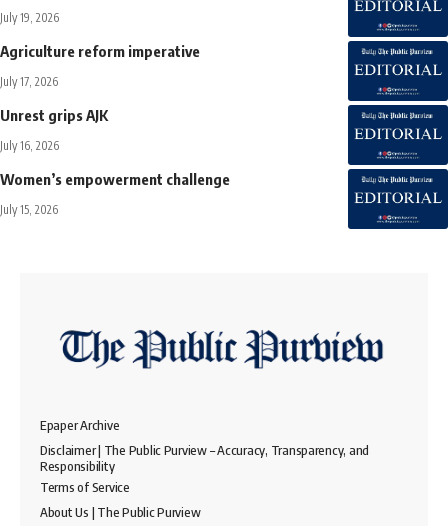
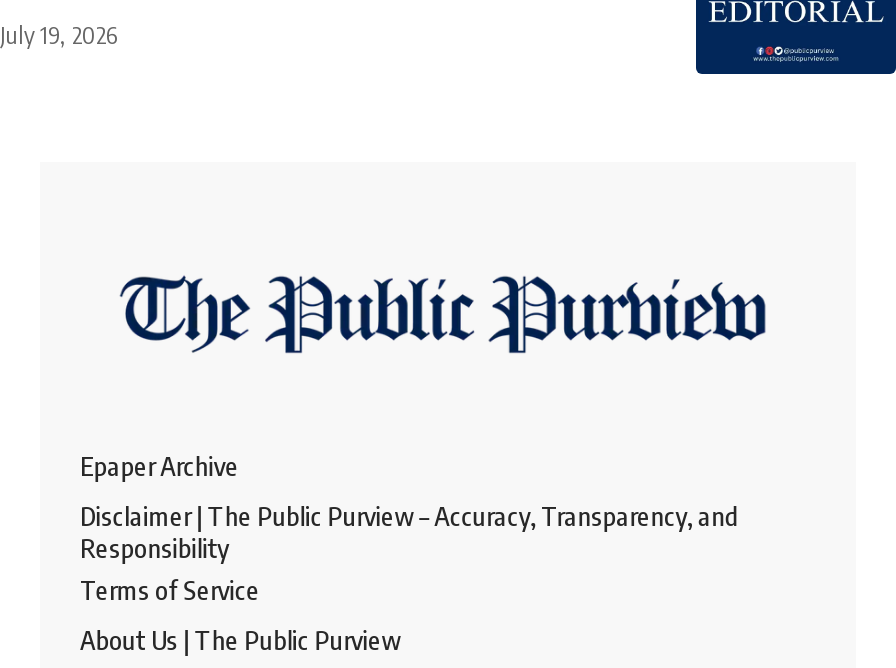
- Agriculture reform imperative
- July 17, 2026
- Unrest grips AJK
- July 16, 2026
- Women’s empowerment challenge
- July 15, 2026

- [image]
